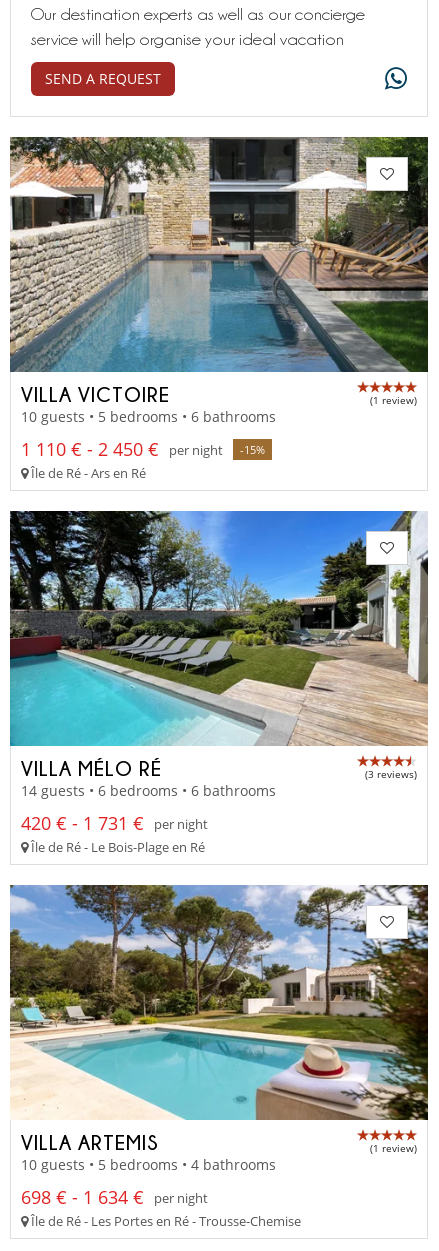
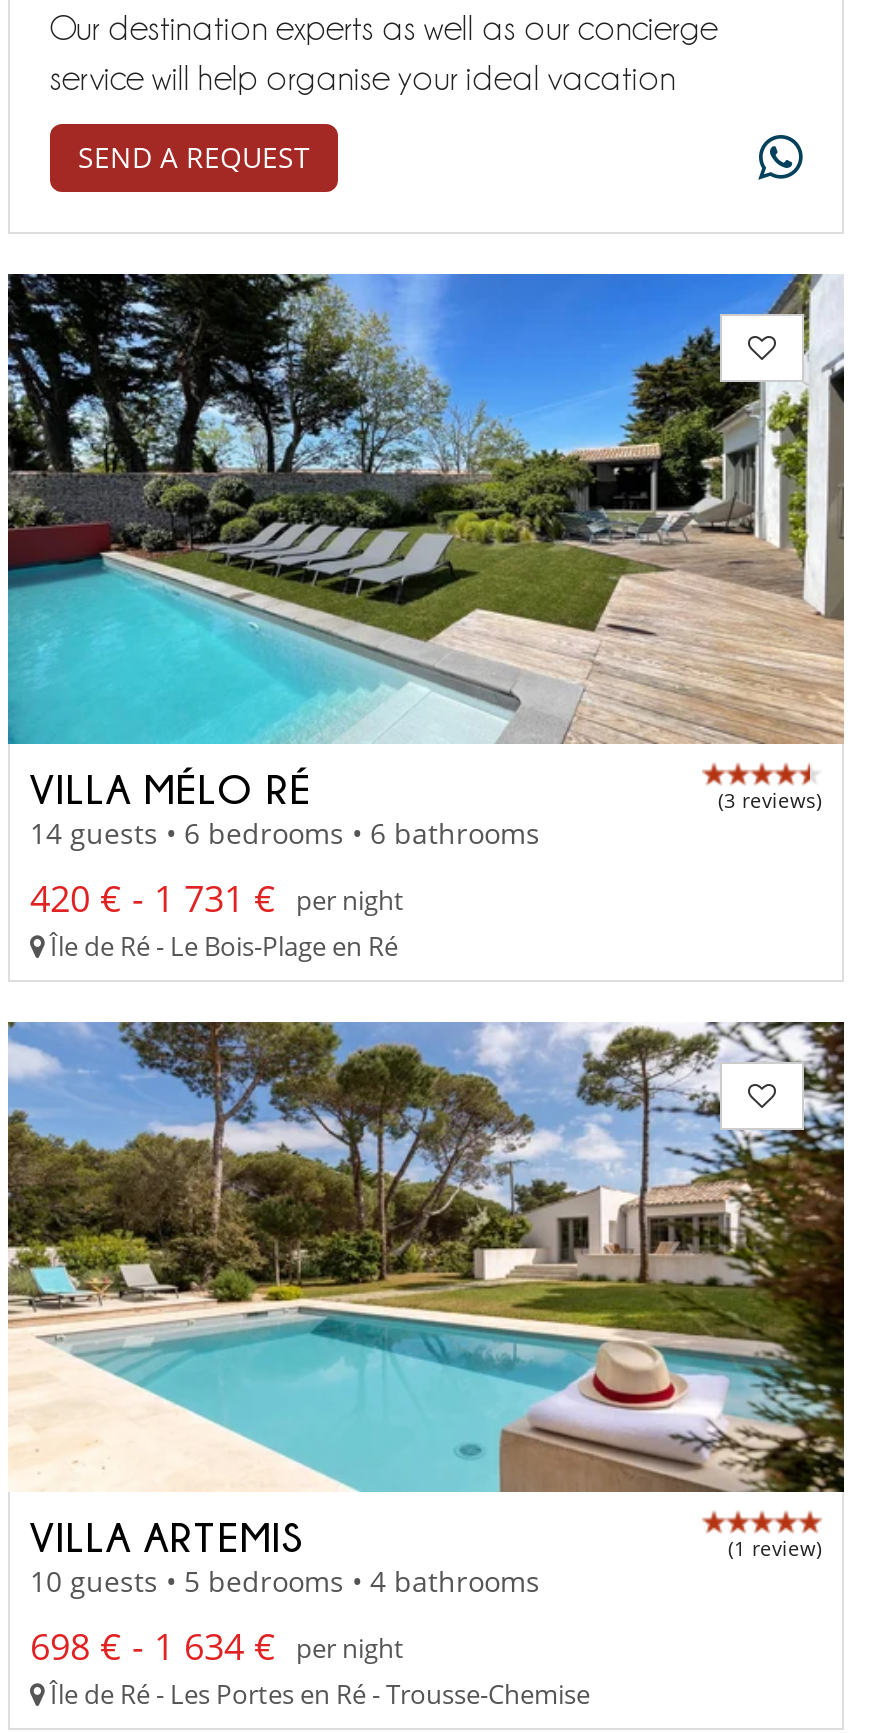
- [image]
- VILLA VICTOIRE
- (1 review)
- 10 guests • 5 bedrooms • 6 bathrooms
- 1 110 € - 2 450 € per night
- -15%
- Île de Ré - Ars en Ré
